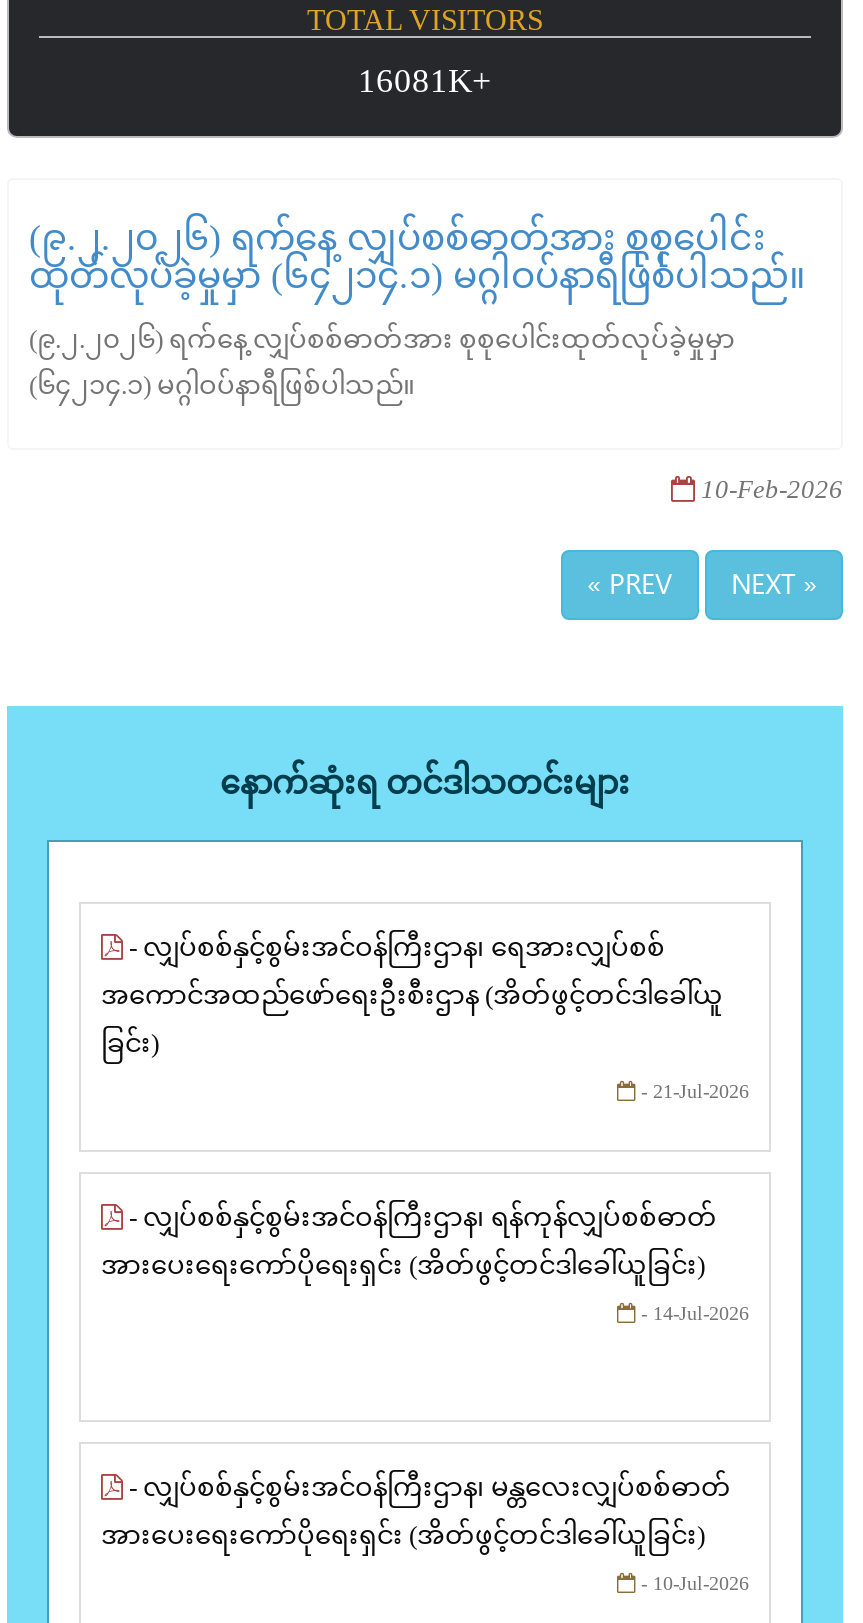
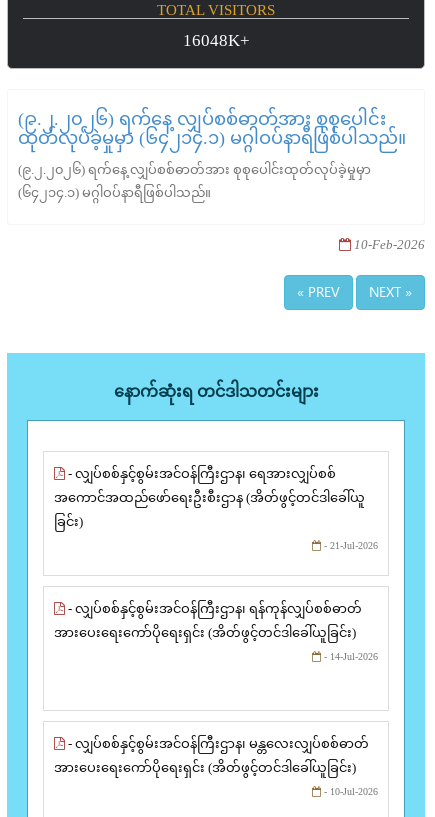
- 16081K+
+ 16048K+
